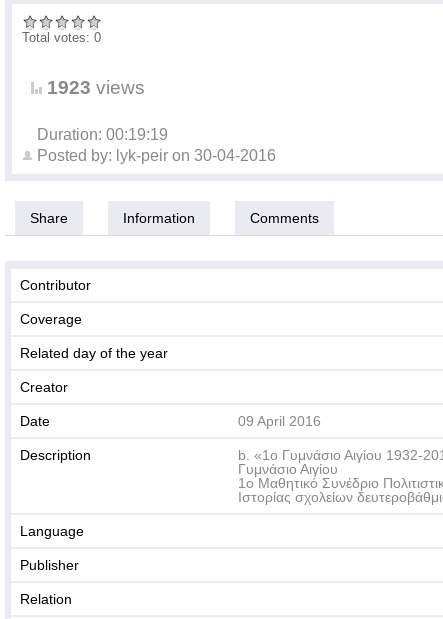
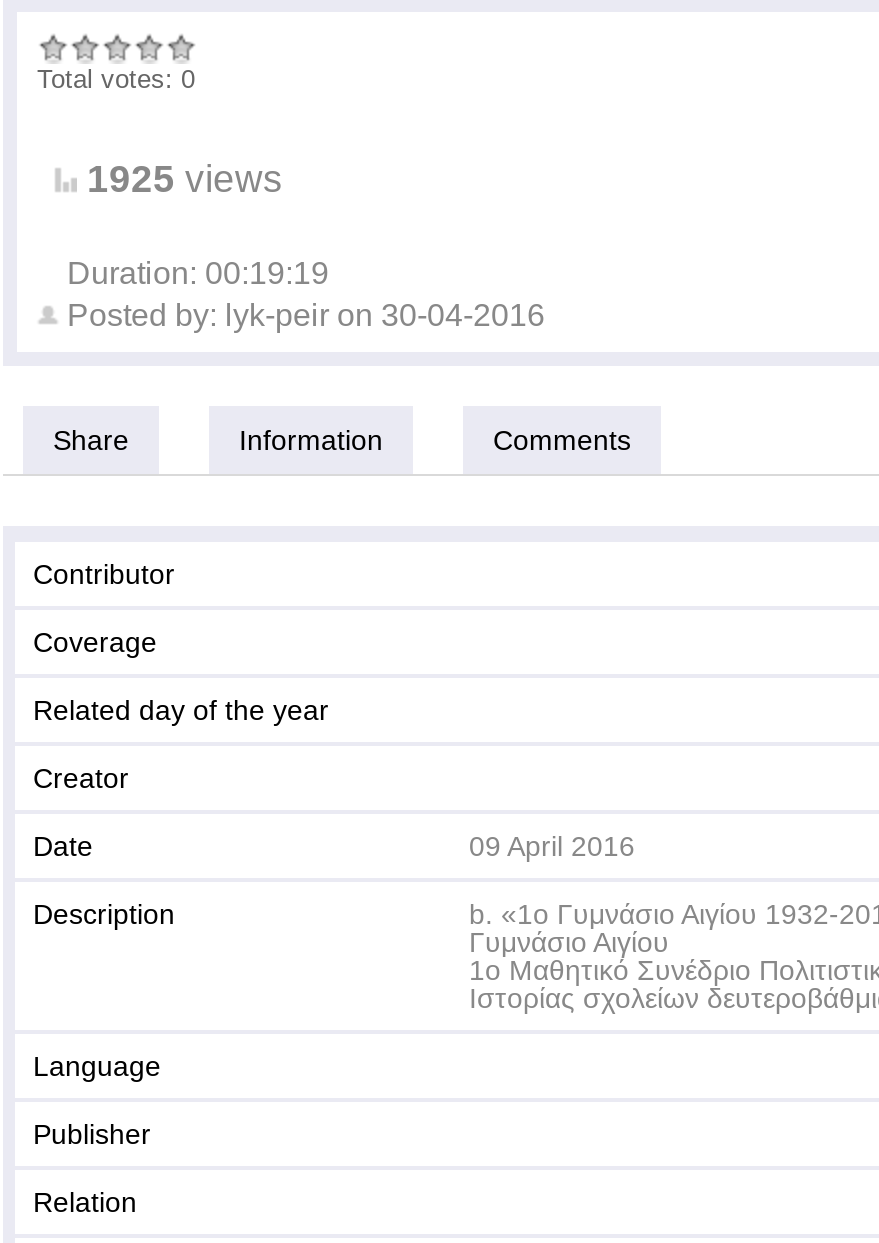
- 1923 views
+ 1925 views
